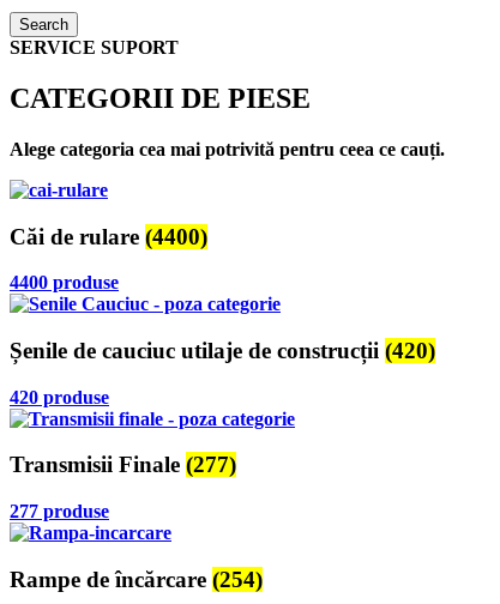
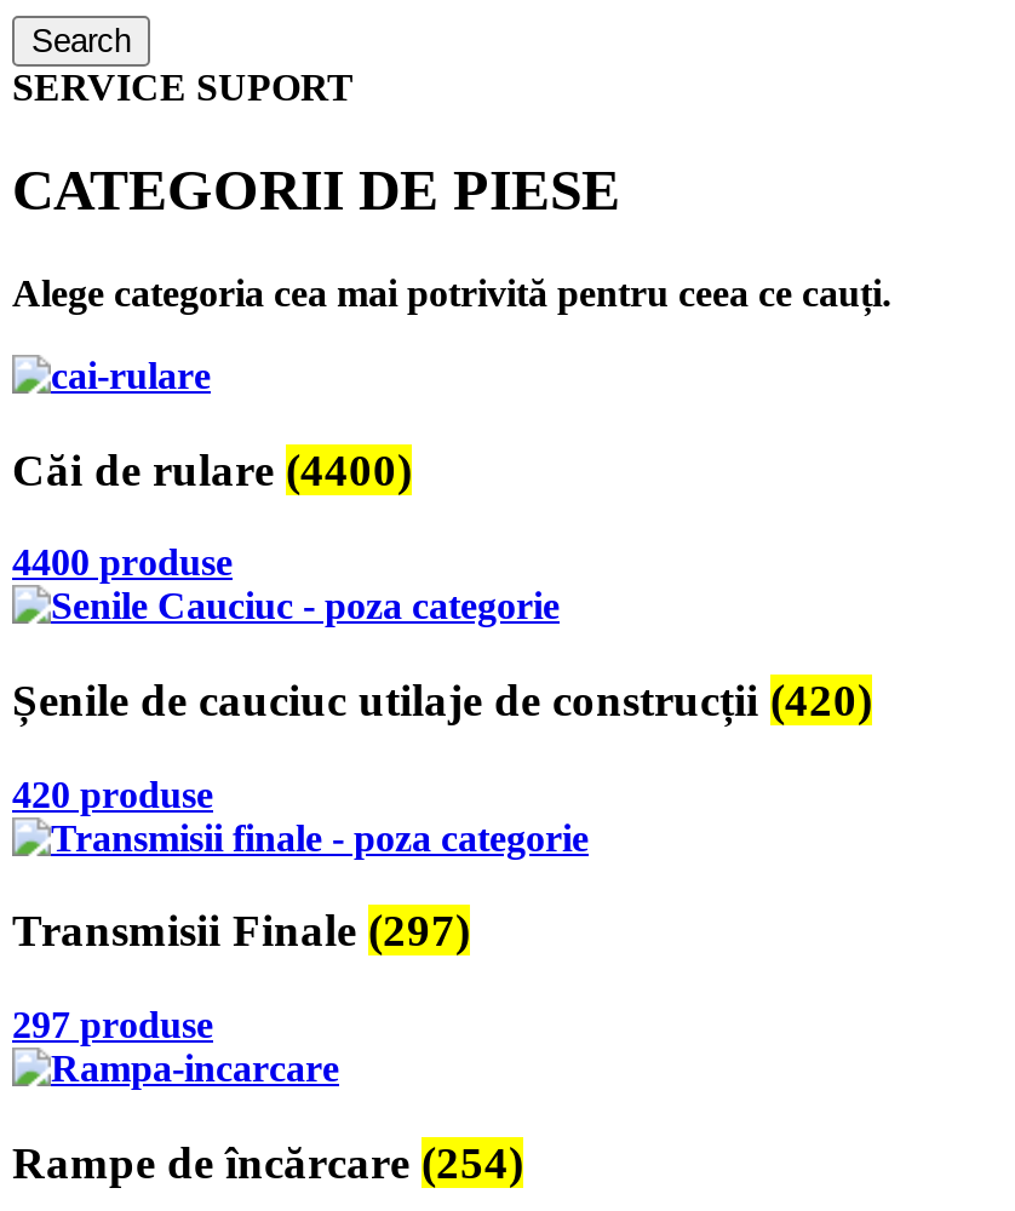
- Transmisii Finale (277)
+ Transmisii Finale (297)

- 277 produse
+ 297 produse
